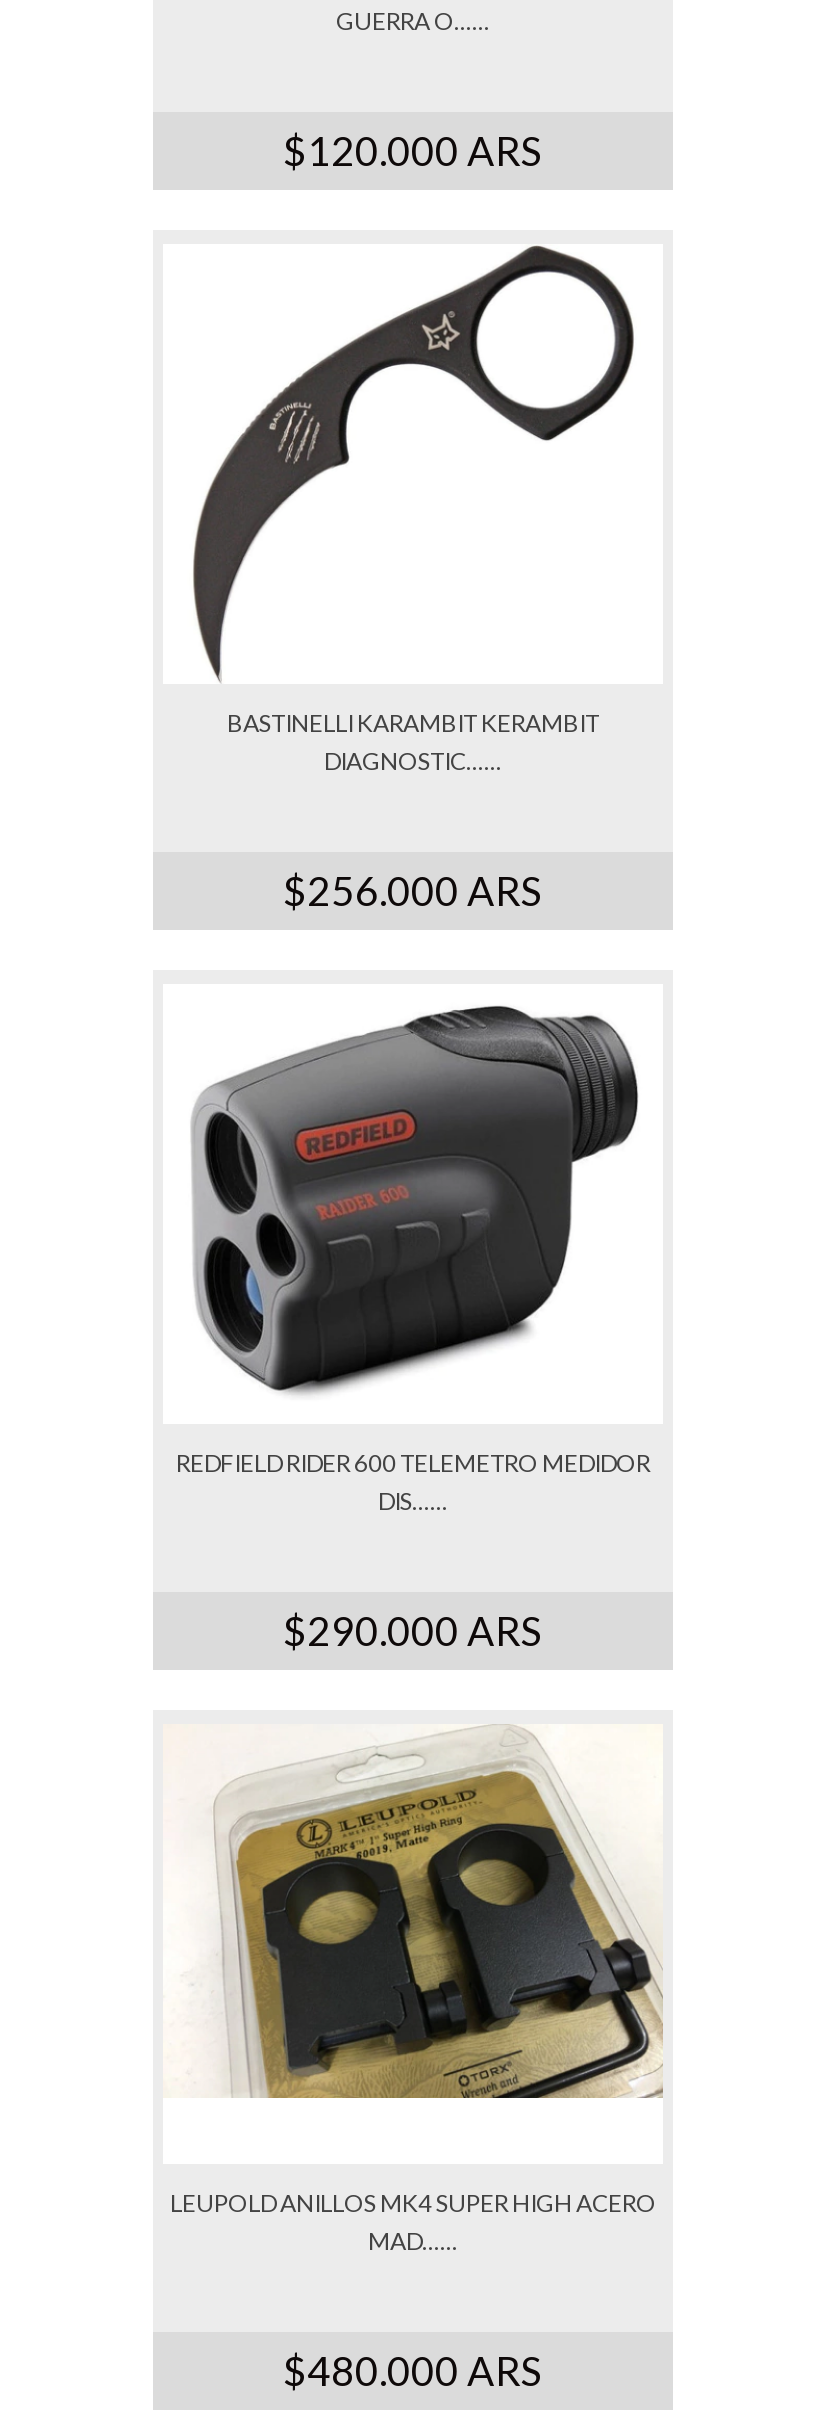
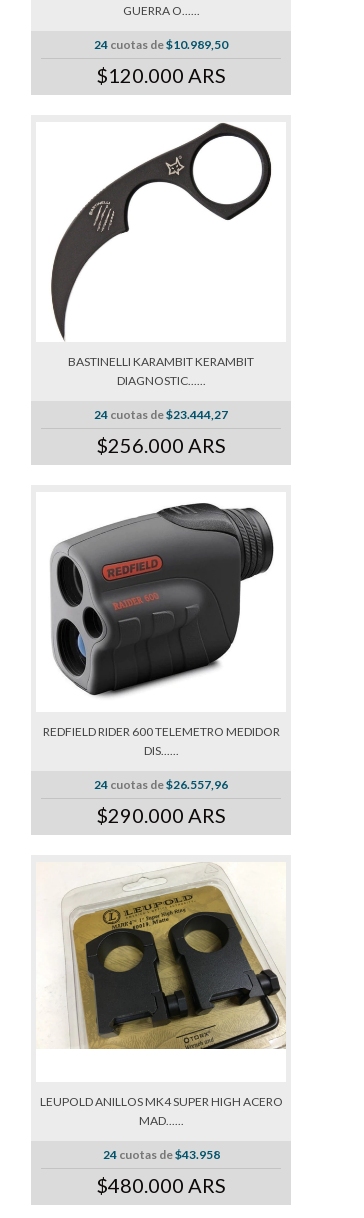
+ 24 cuotas de $10.989,50

+ 24 cuotas de $23.444,27

+ 24 cuotas de $26.557,96

+ 24 cuotas de $43.958
